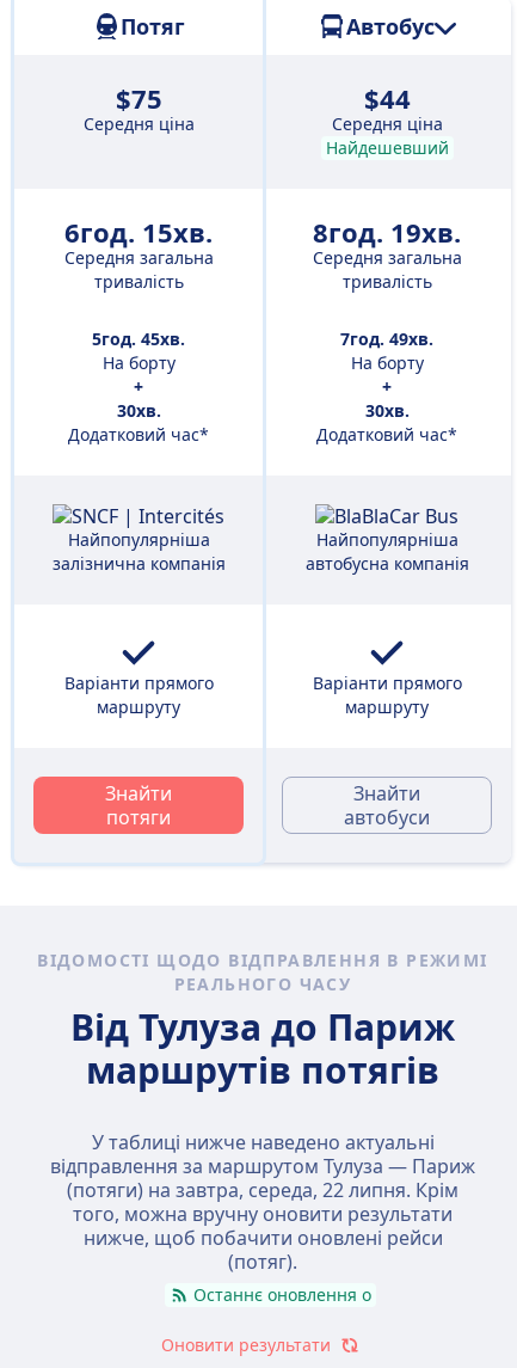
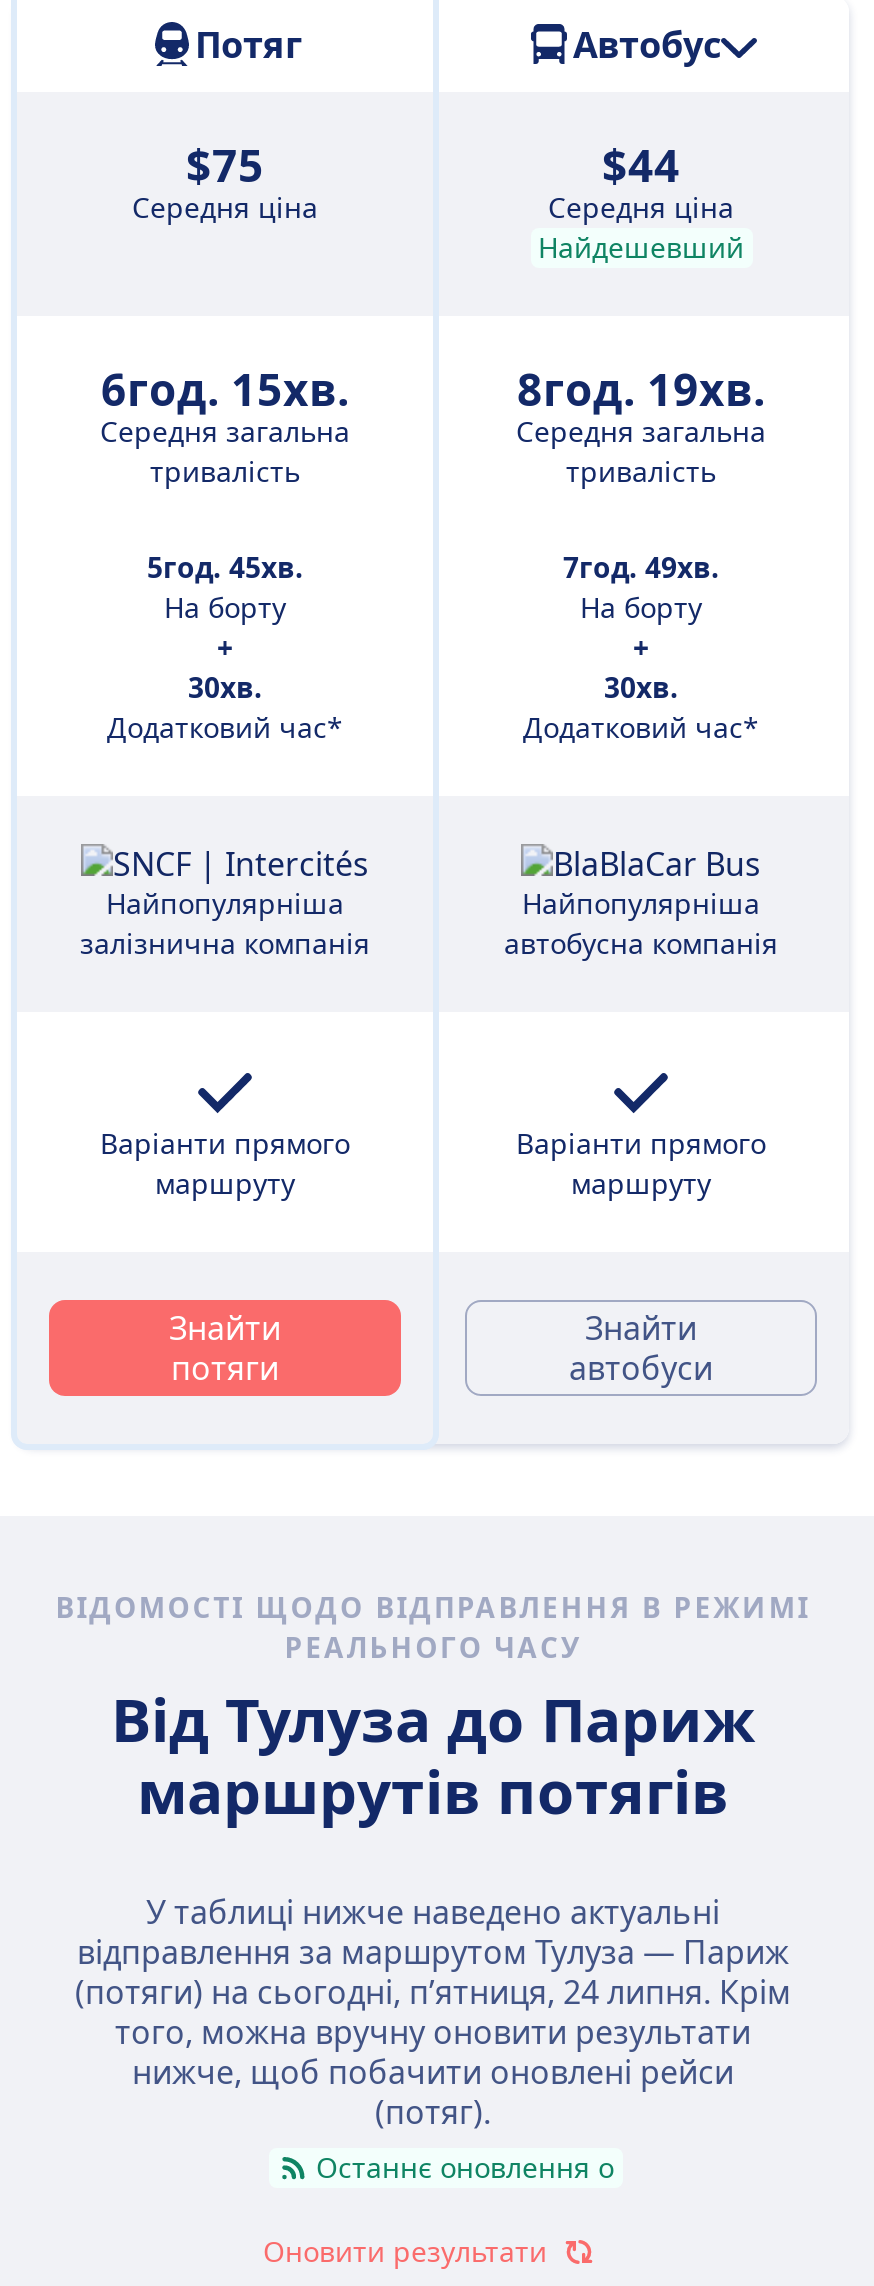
- (потяги) на завтра, середа, 22 липня. Крім
+ (потяги) на сьогодні, пʼятниця, 24 липня. Крім
